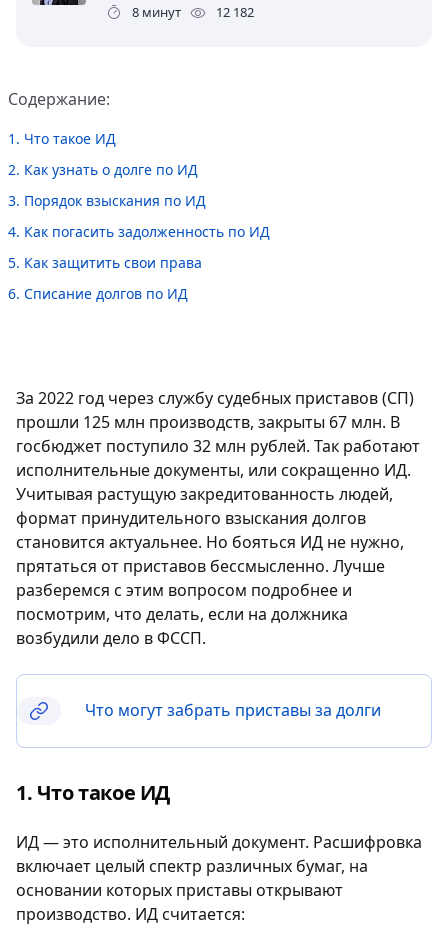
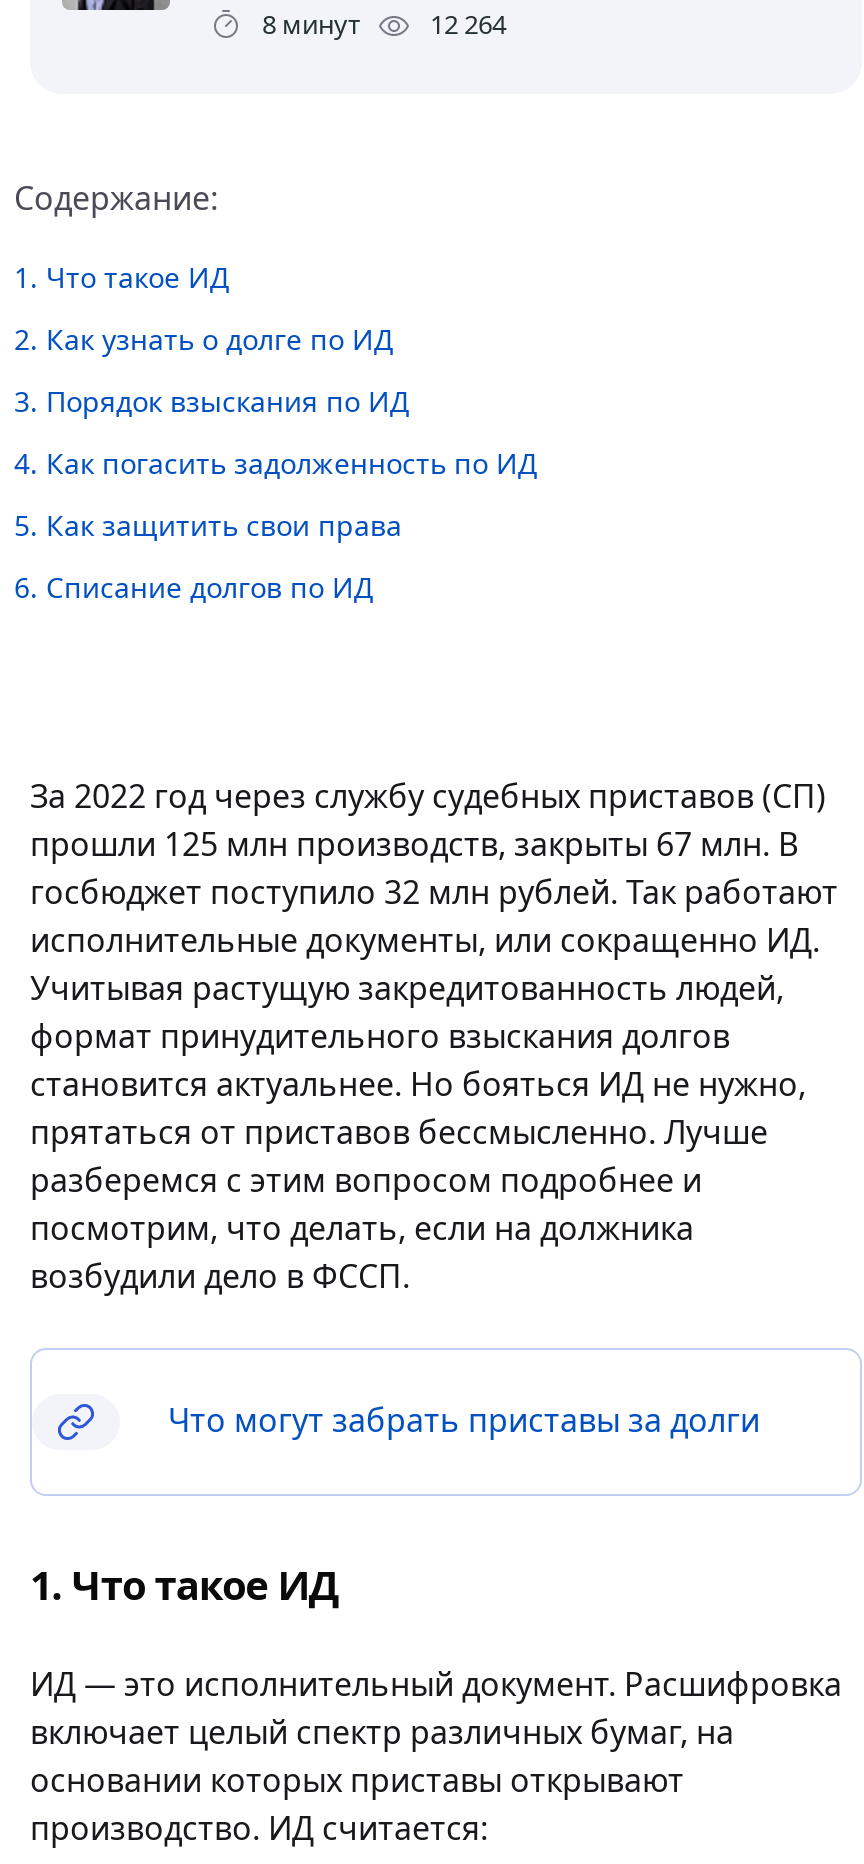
- 8 минут 12 182
+ 8 минут 12 264
